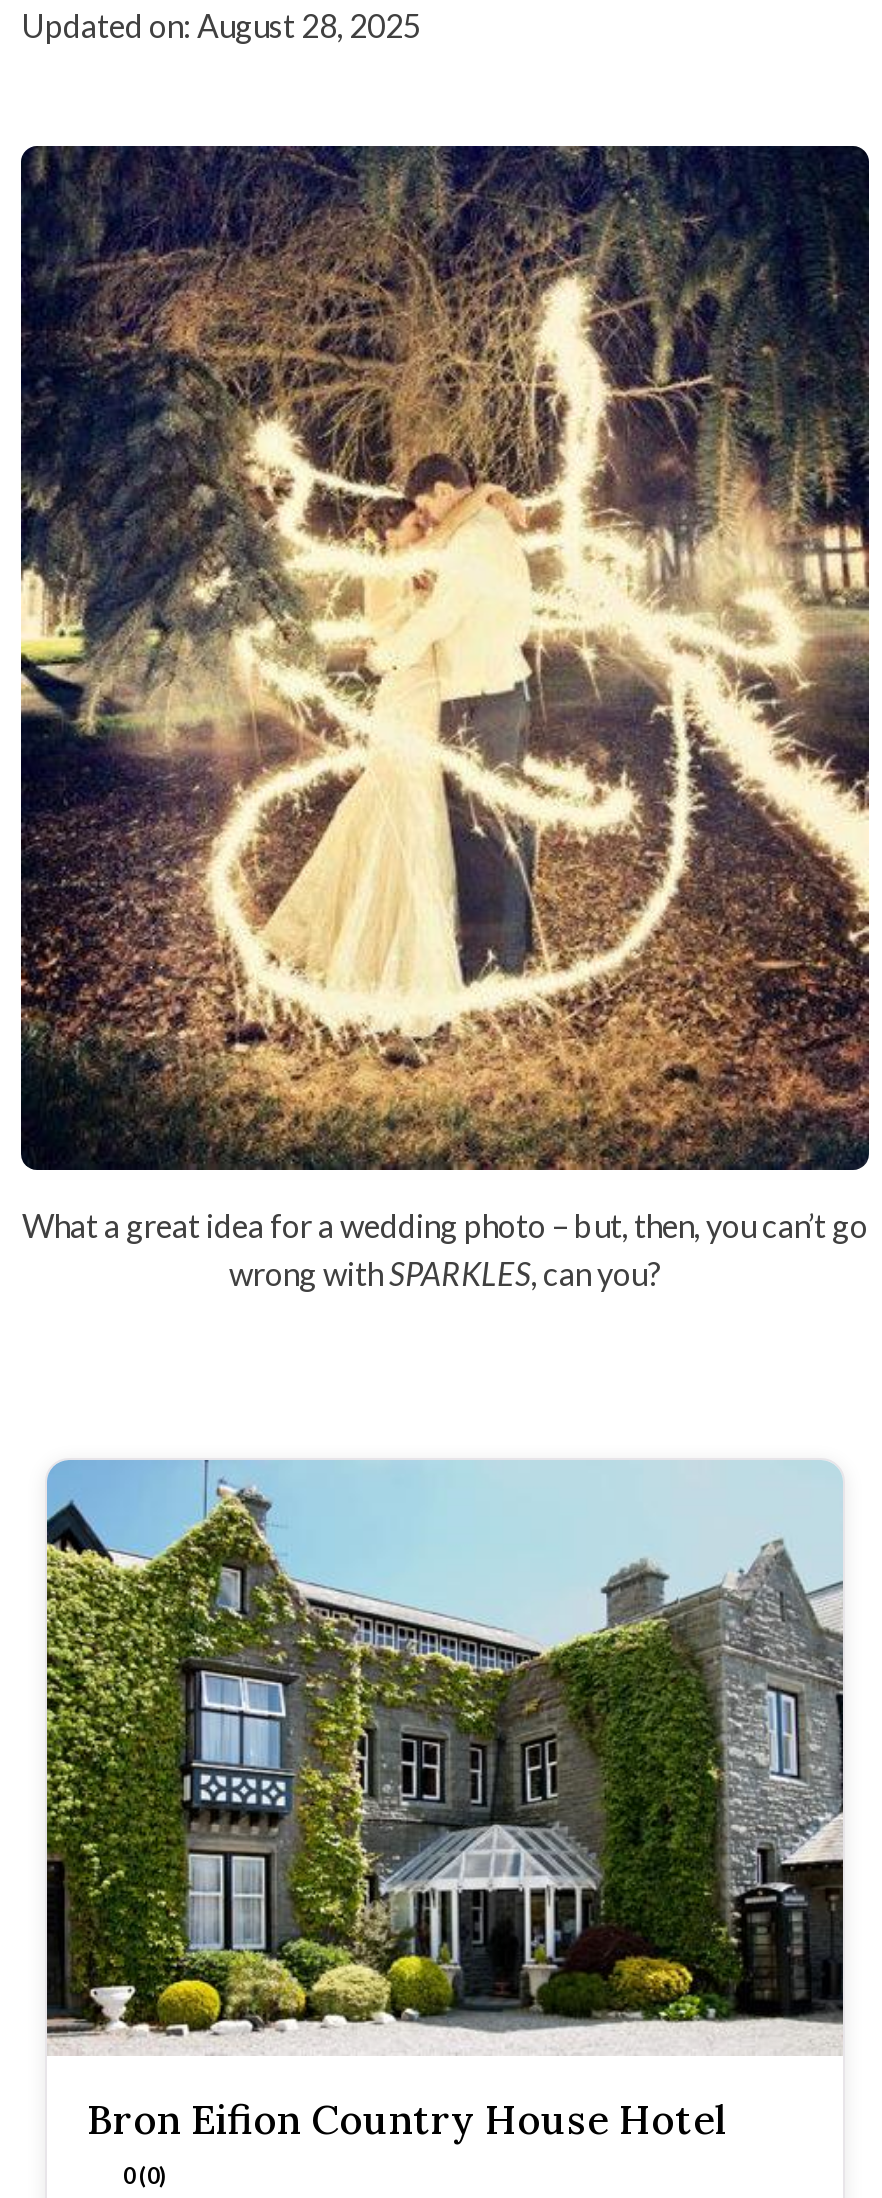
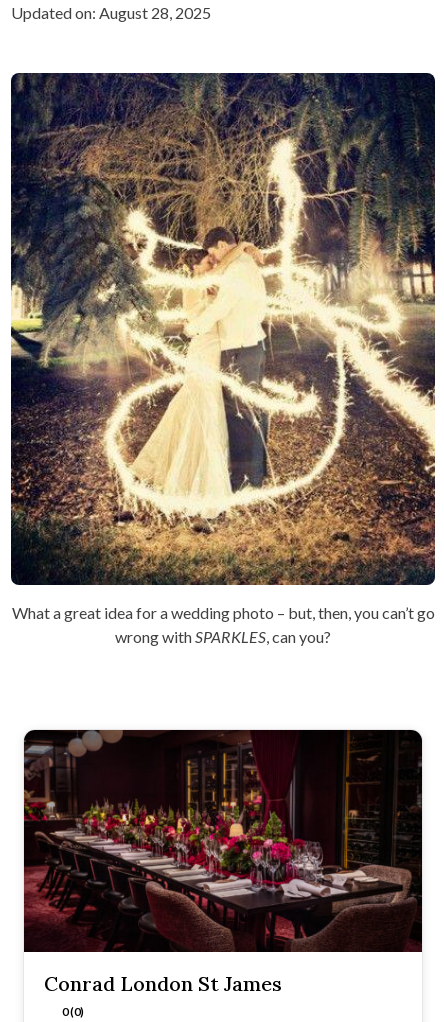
- [image]
- Bron Eifion Country House Hotel
+ [image]
+ Conrad London St James
